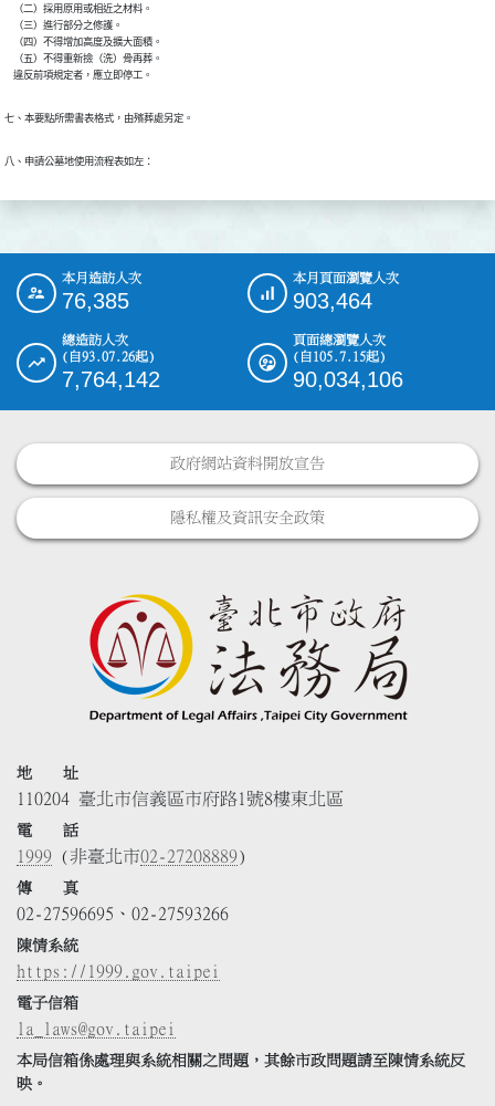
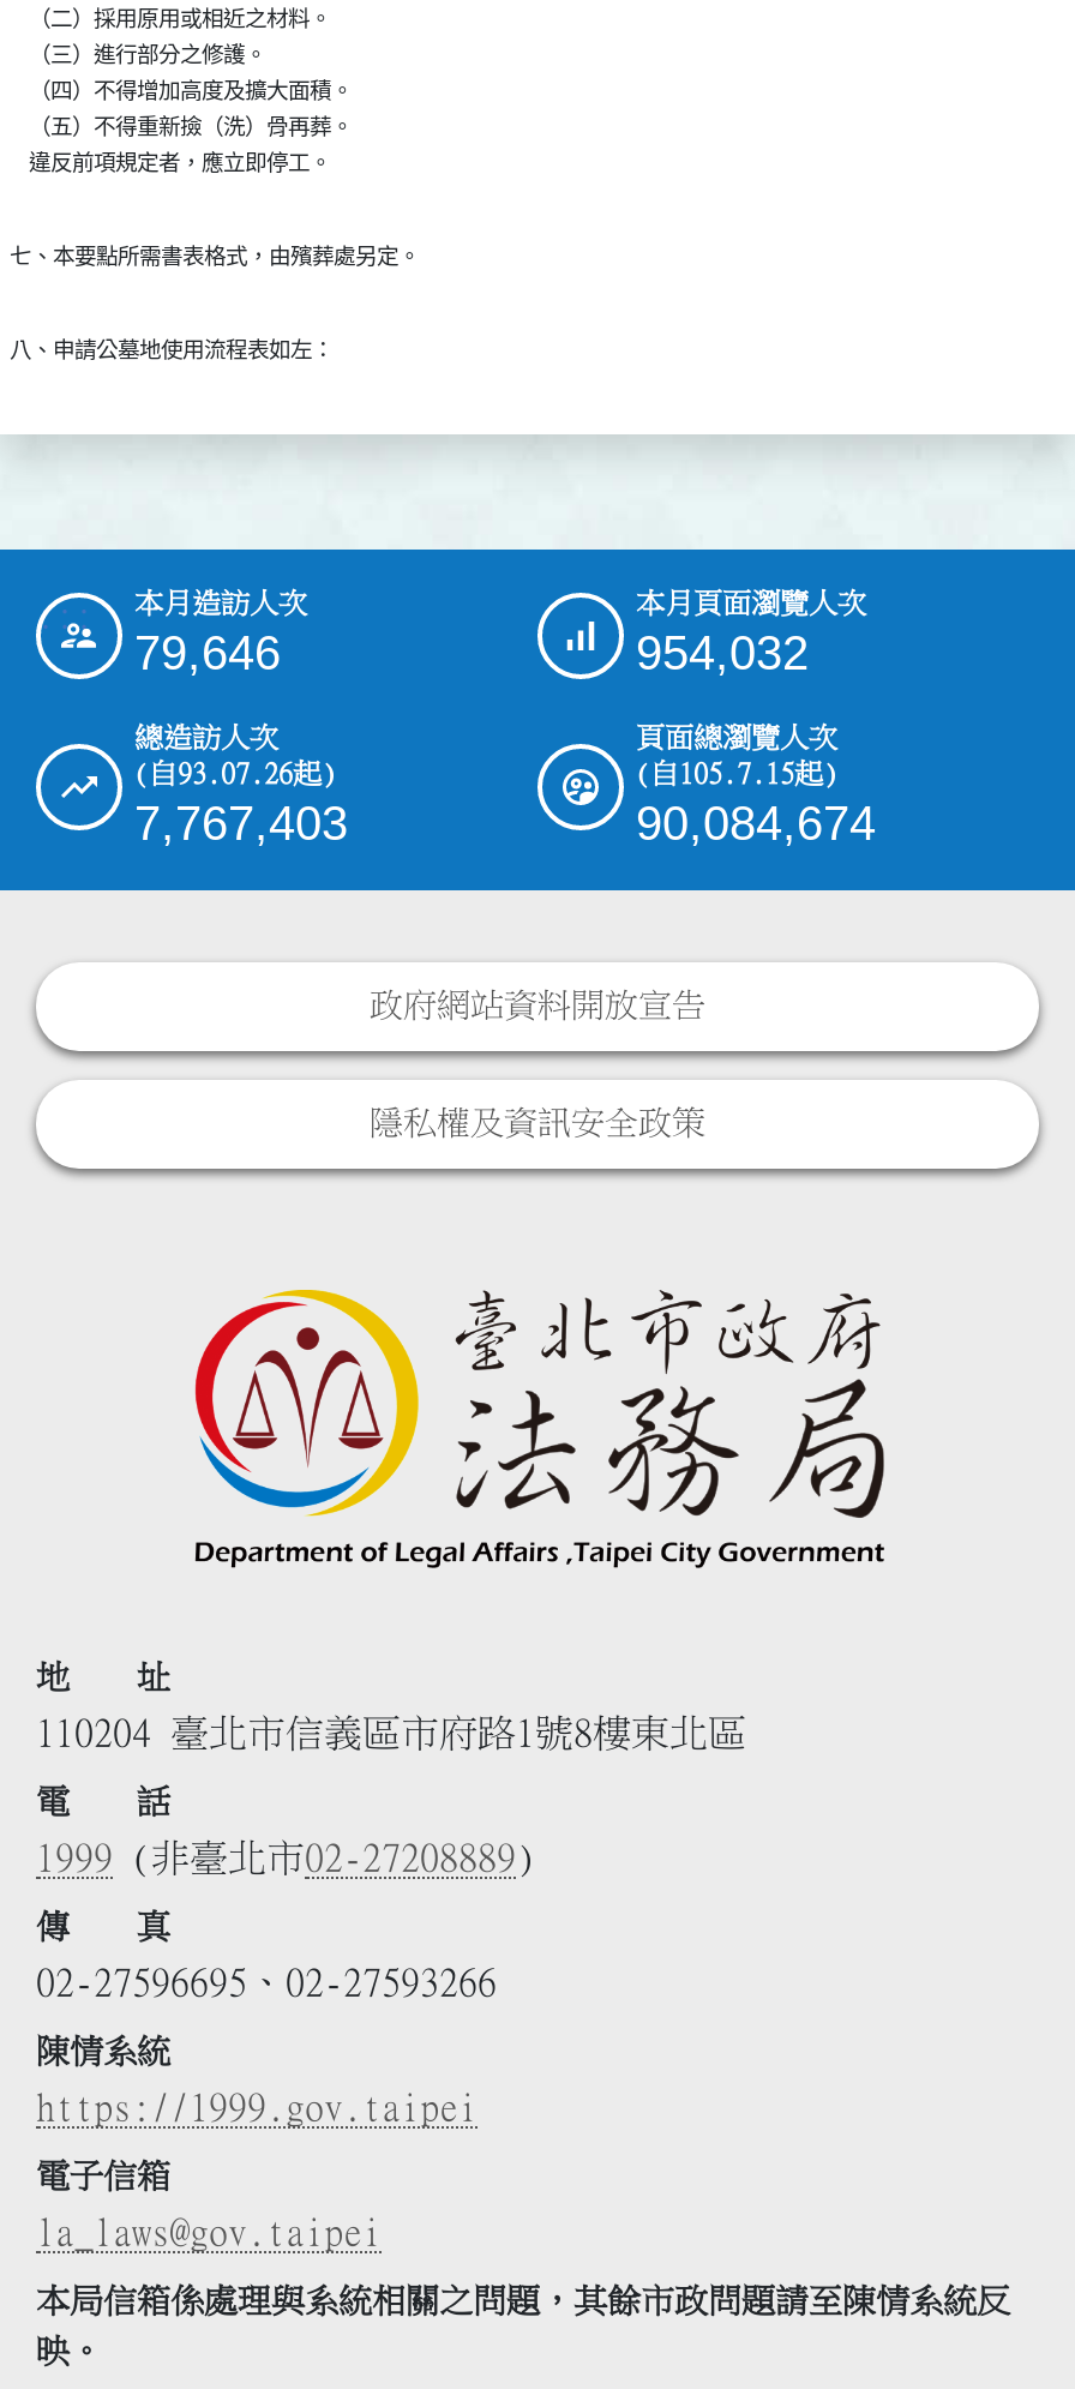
- 76,385
+ 79,646

- 903,464
+ 954,032

- 7,764,142
+ 7,767,403

- 90,034,106
+ 90,084,674
